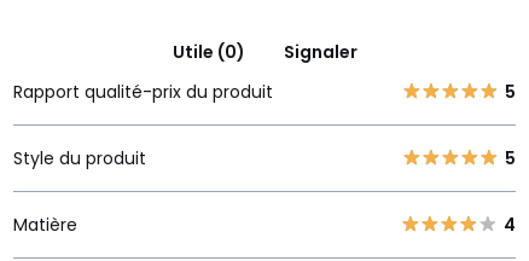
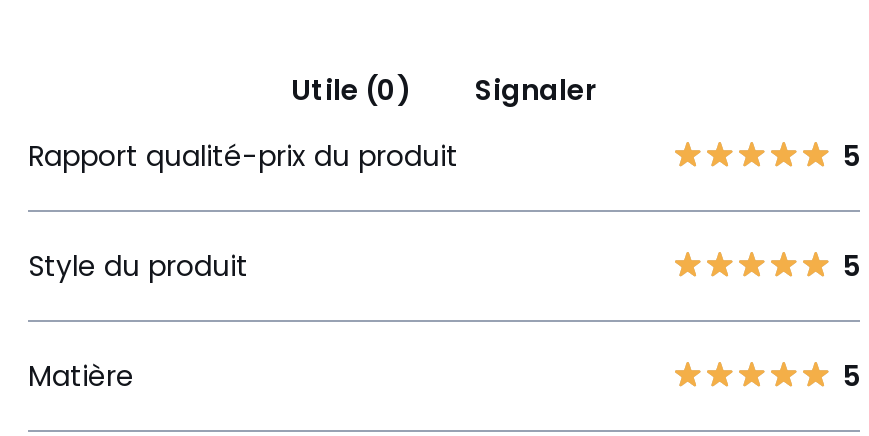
- 4
+ 5
